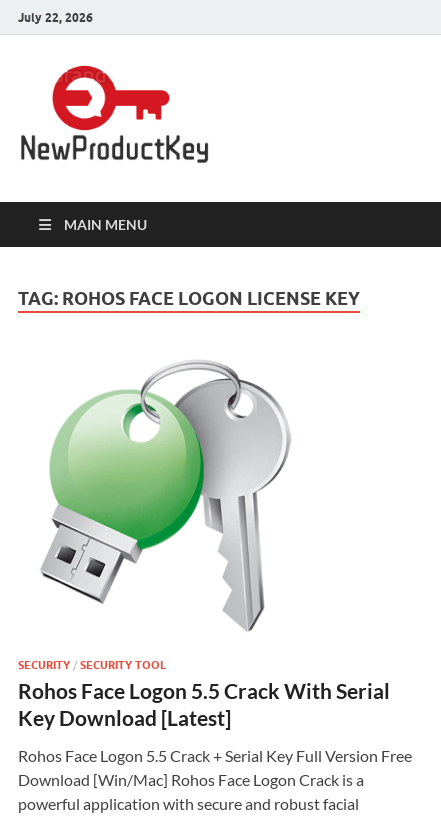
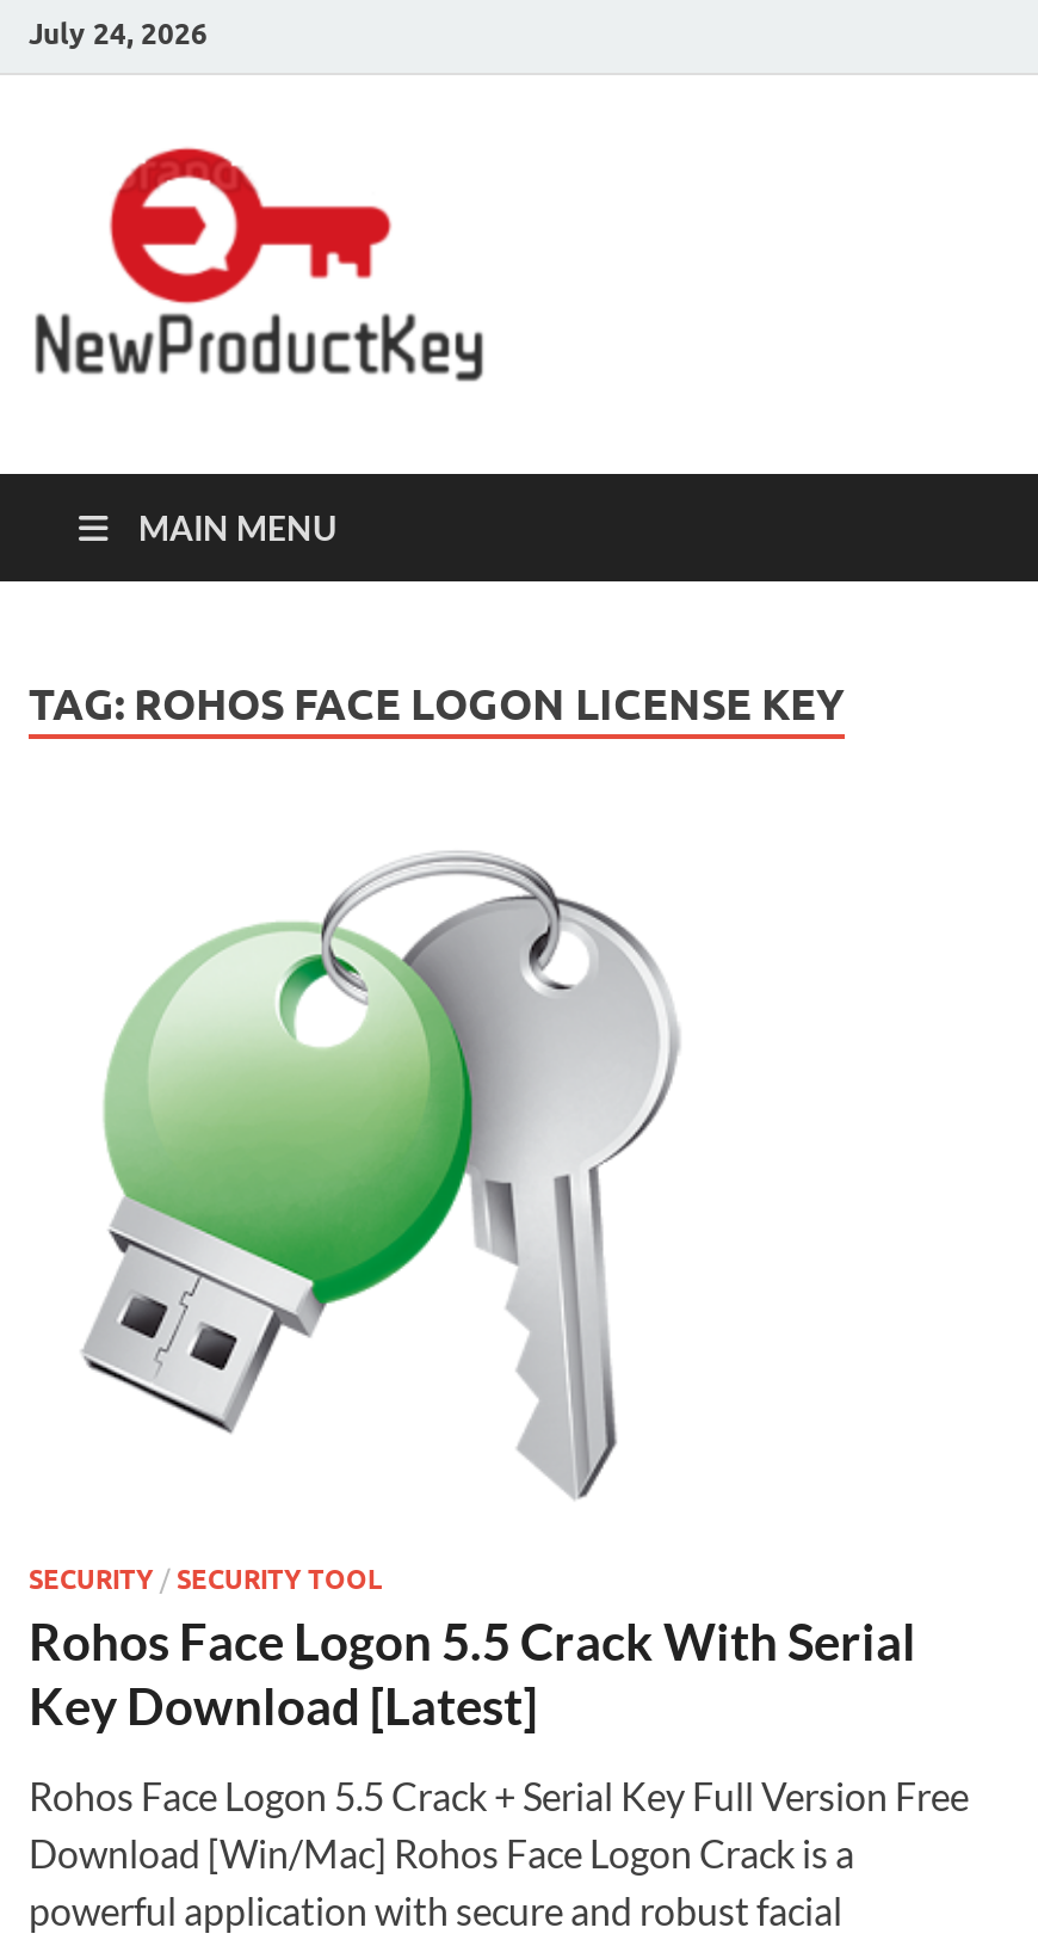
- July 22, 2026
+ July 24, 2026
